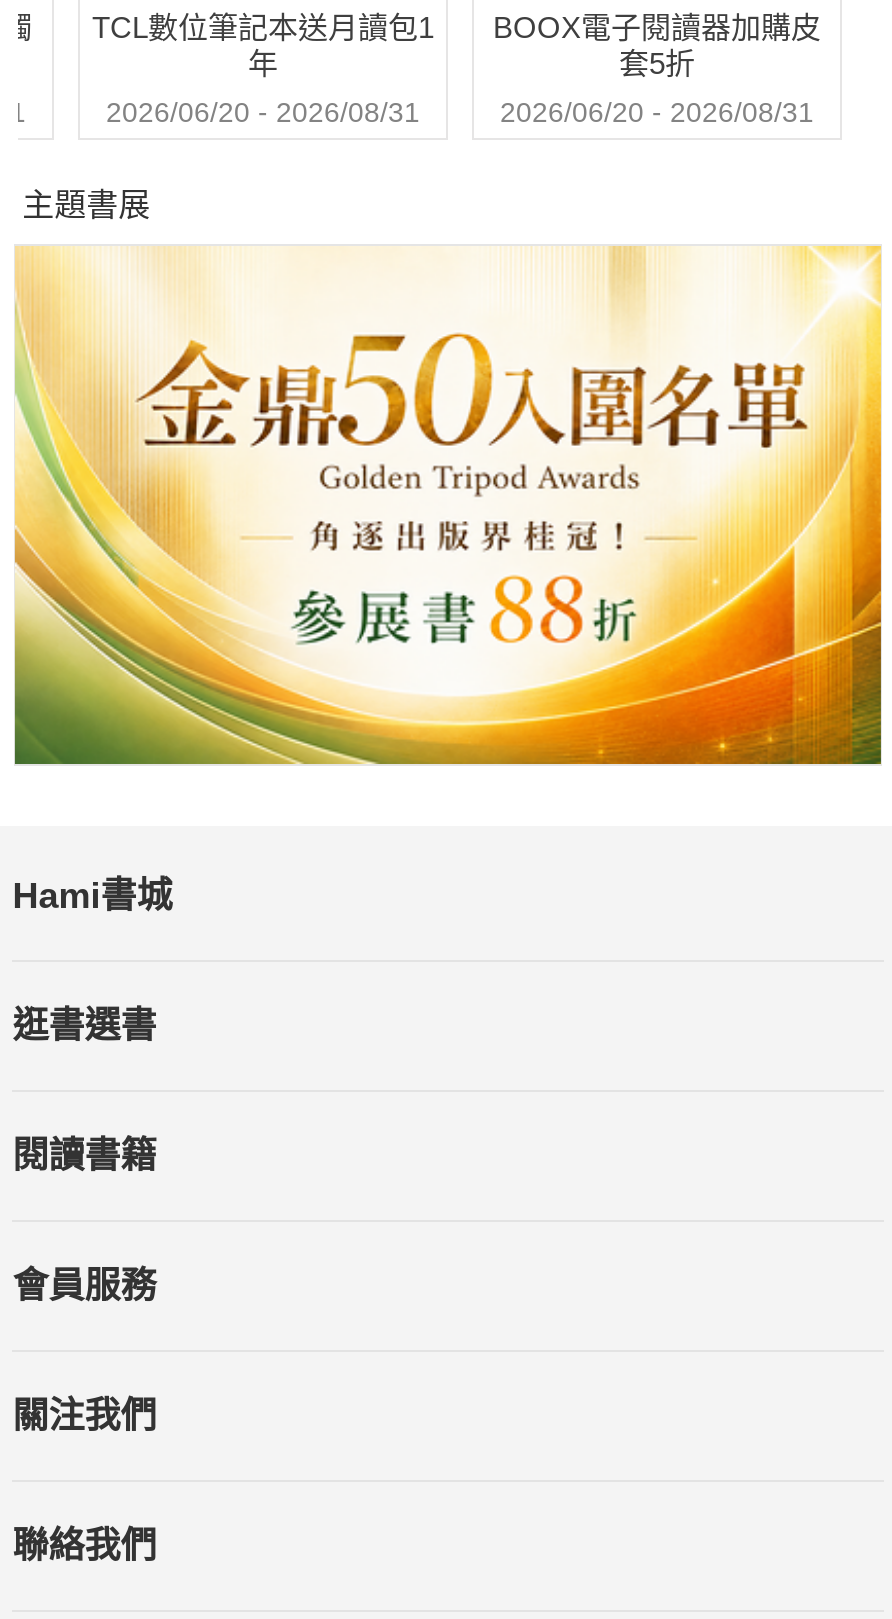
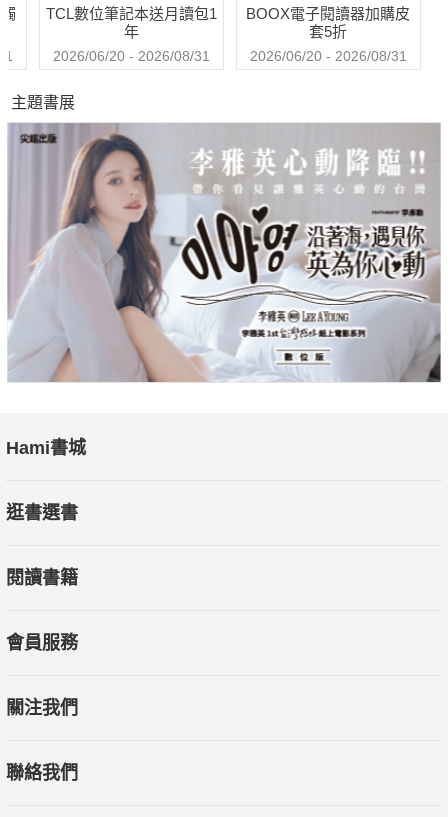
- [image]
+ [image]
